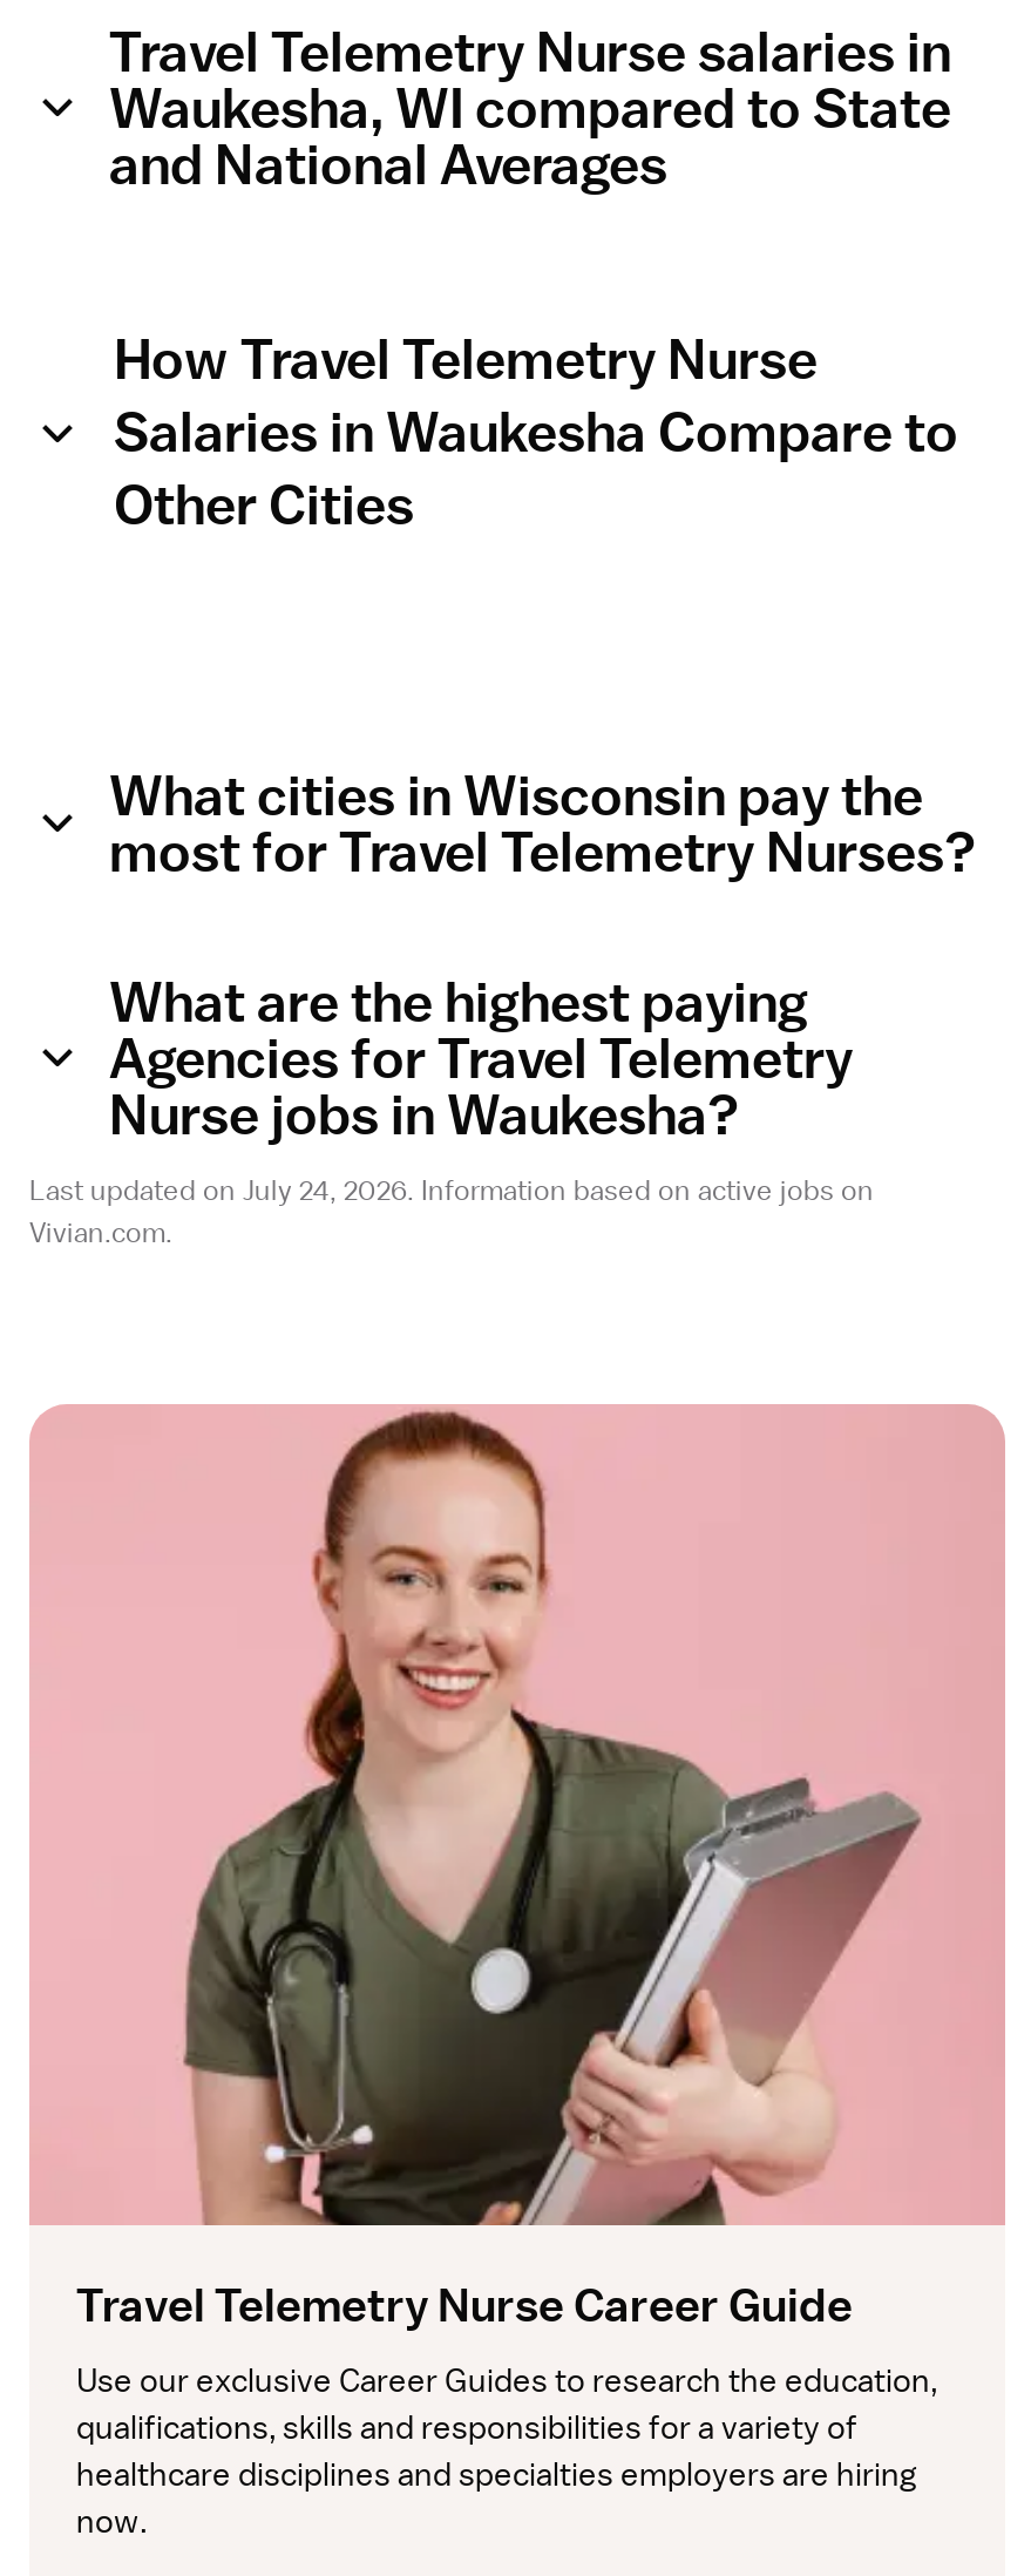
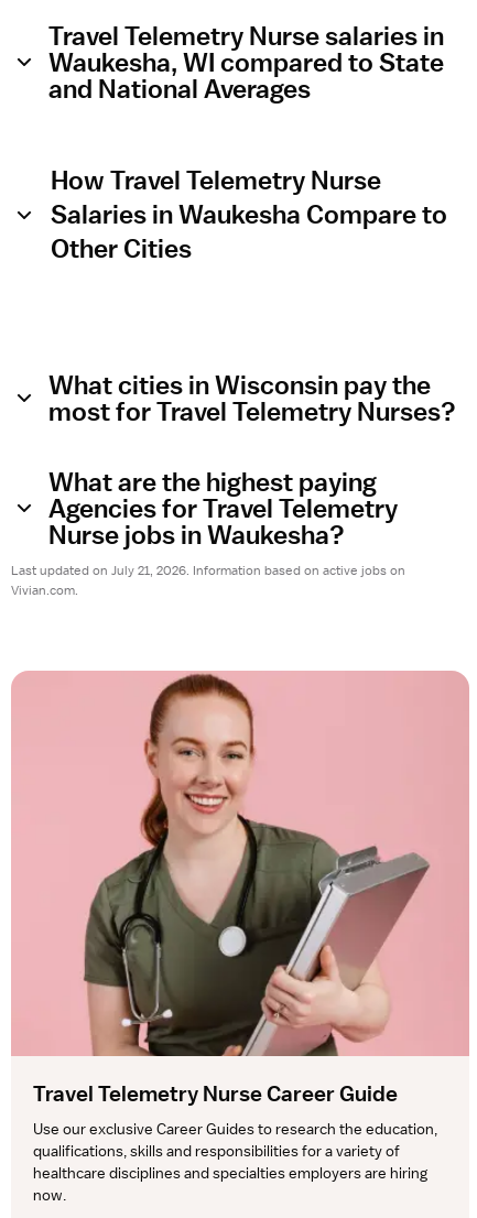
- Last updated on July 24, 2026. Information based on active jobs on
+ Last updated on July 21, 2026. Information based on active jobs on
